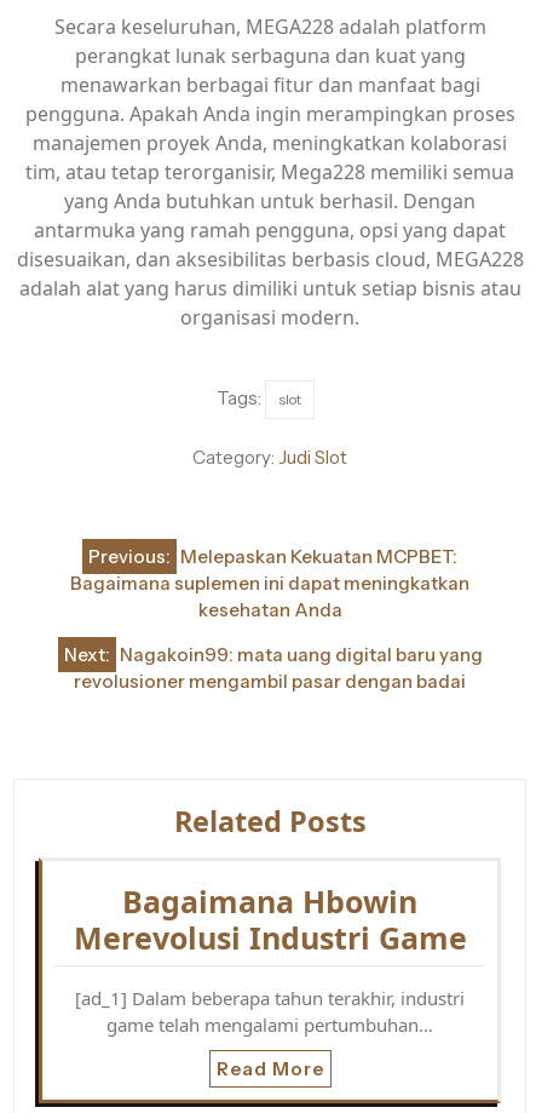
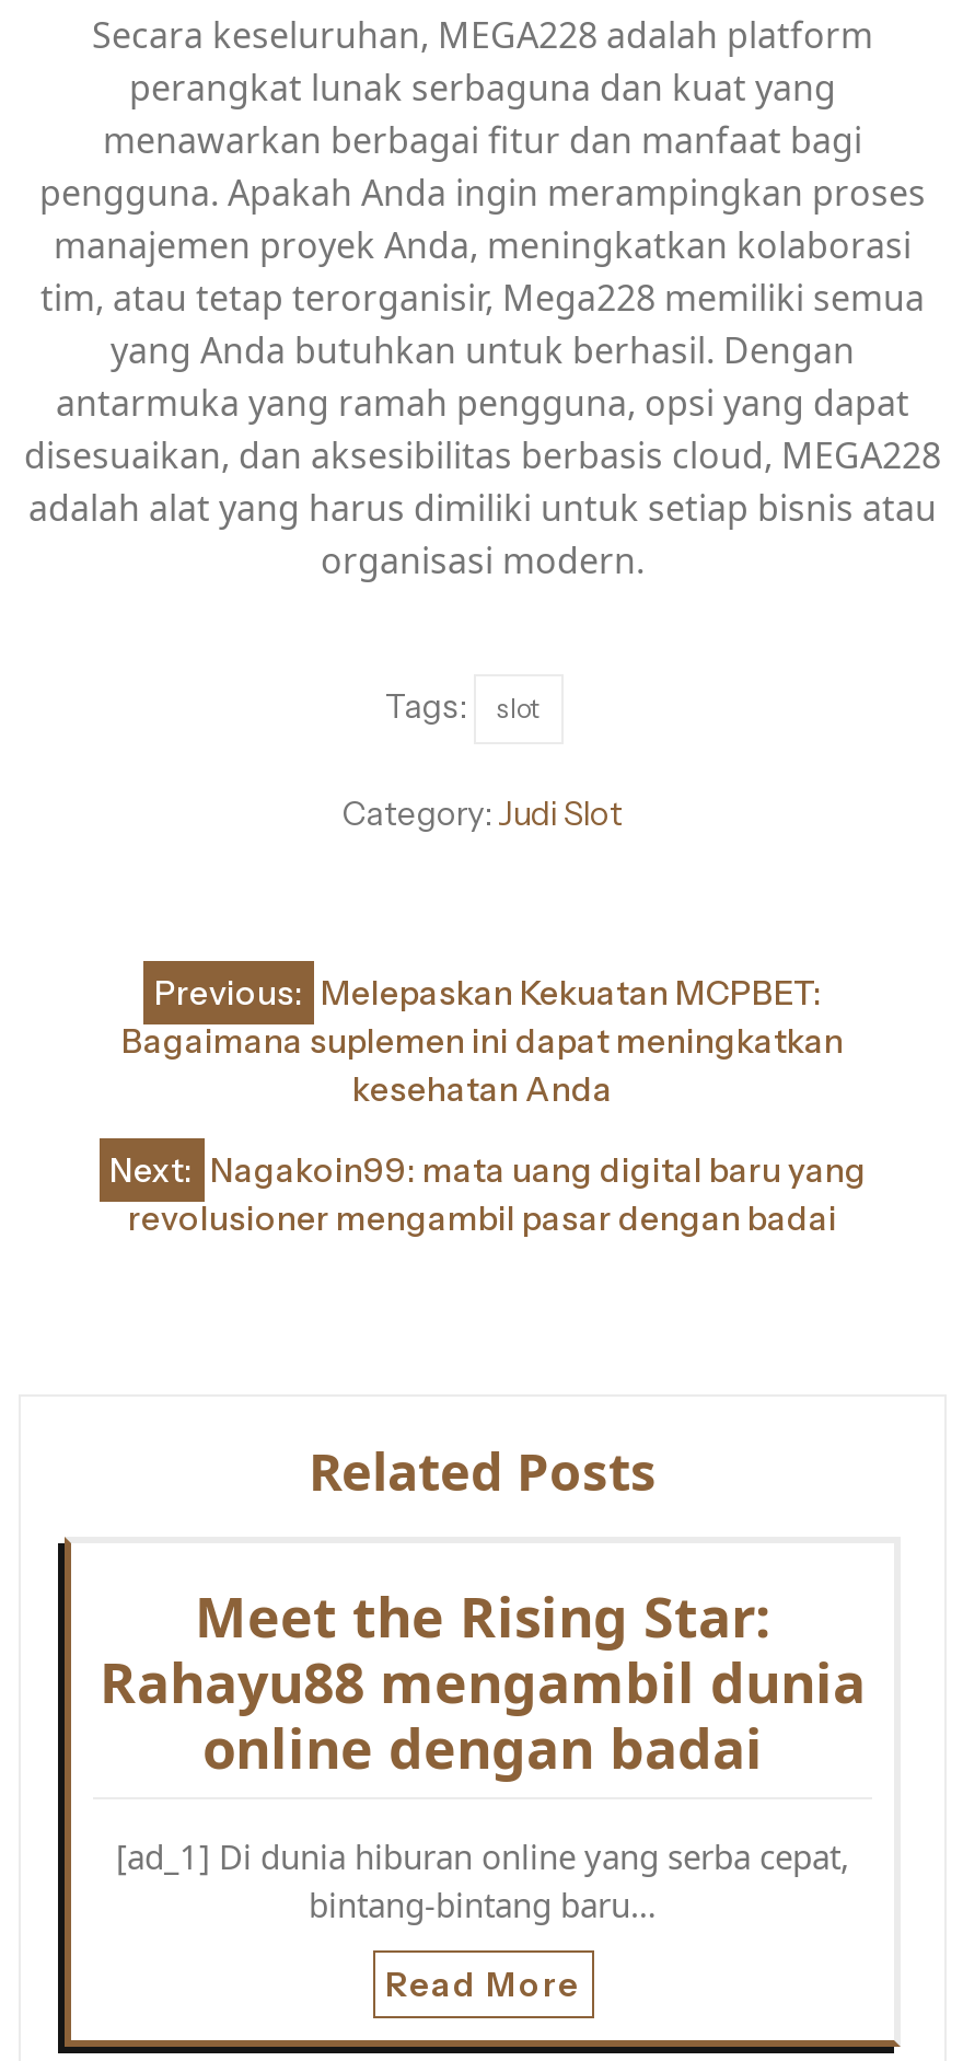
- Bagaimana Hbowin
- Merevolusi Industri Game
+ Meet the Rising Star:
+ Rahayu88 mengambil dunia
+ online dengan badai

- [ad_1] Dalam beberapa tahun terakhir, industri
- game telah mengalami pertumbuhan…
+ [ad_1] Di dunia hiburan online yang serba cepat,
+ bintang-bintang baru…
